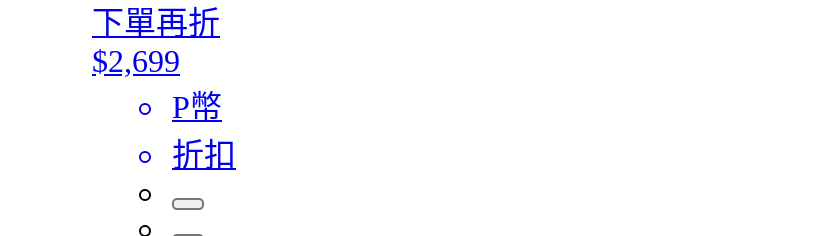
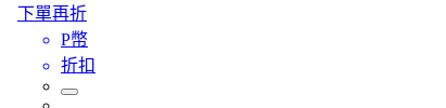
- $2,699
